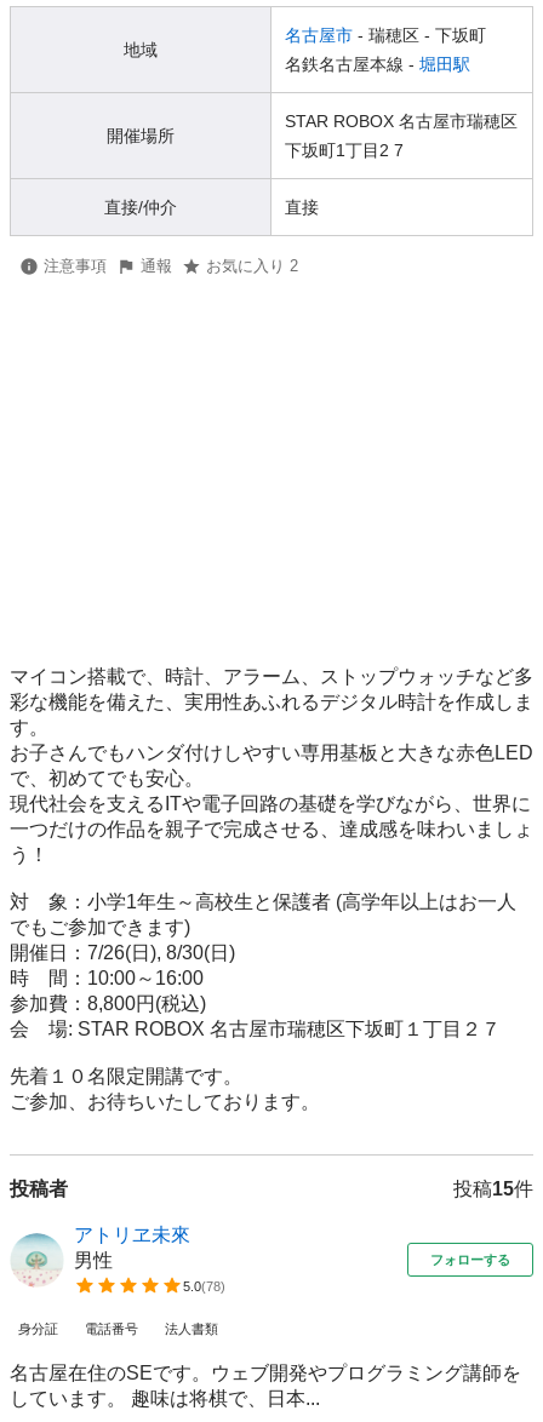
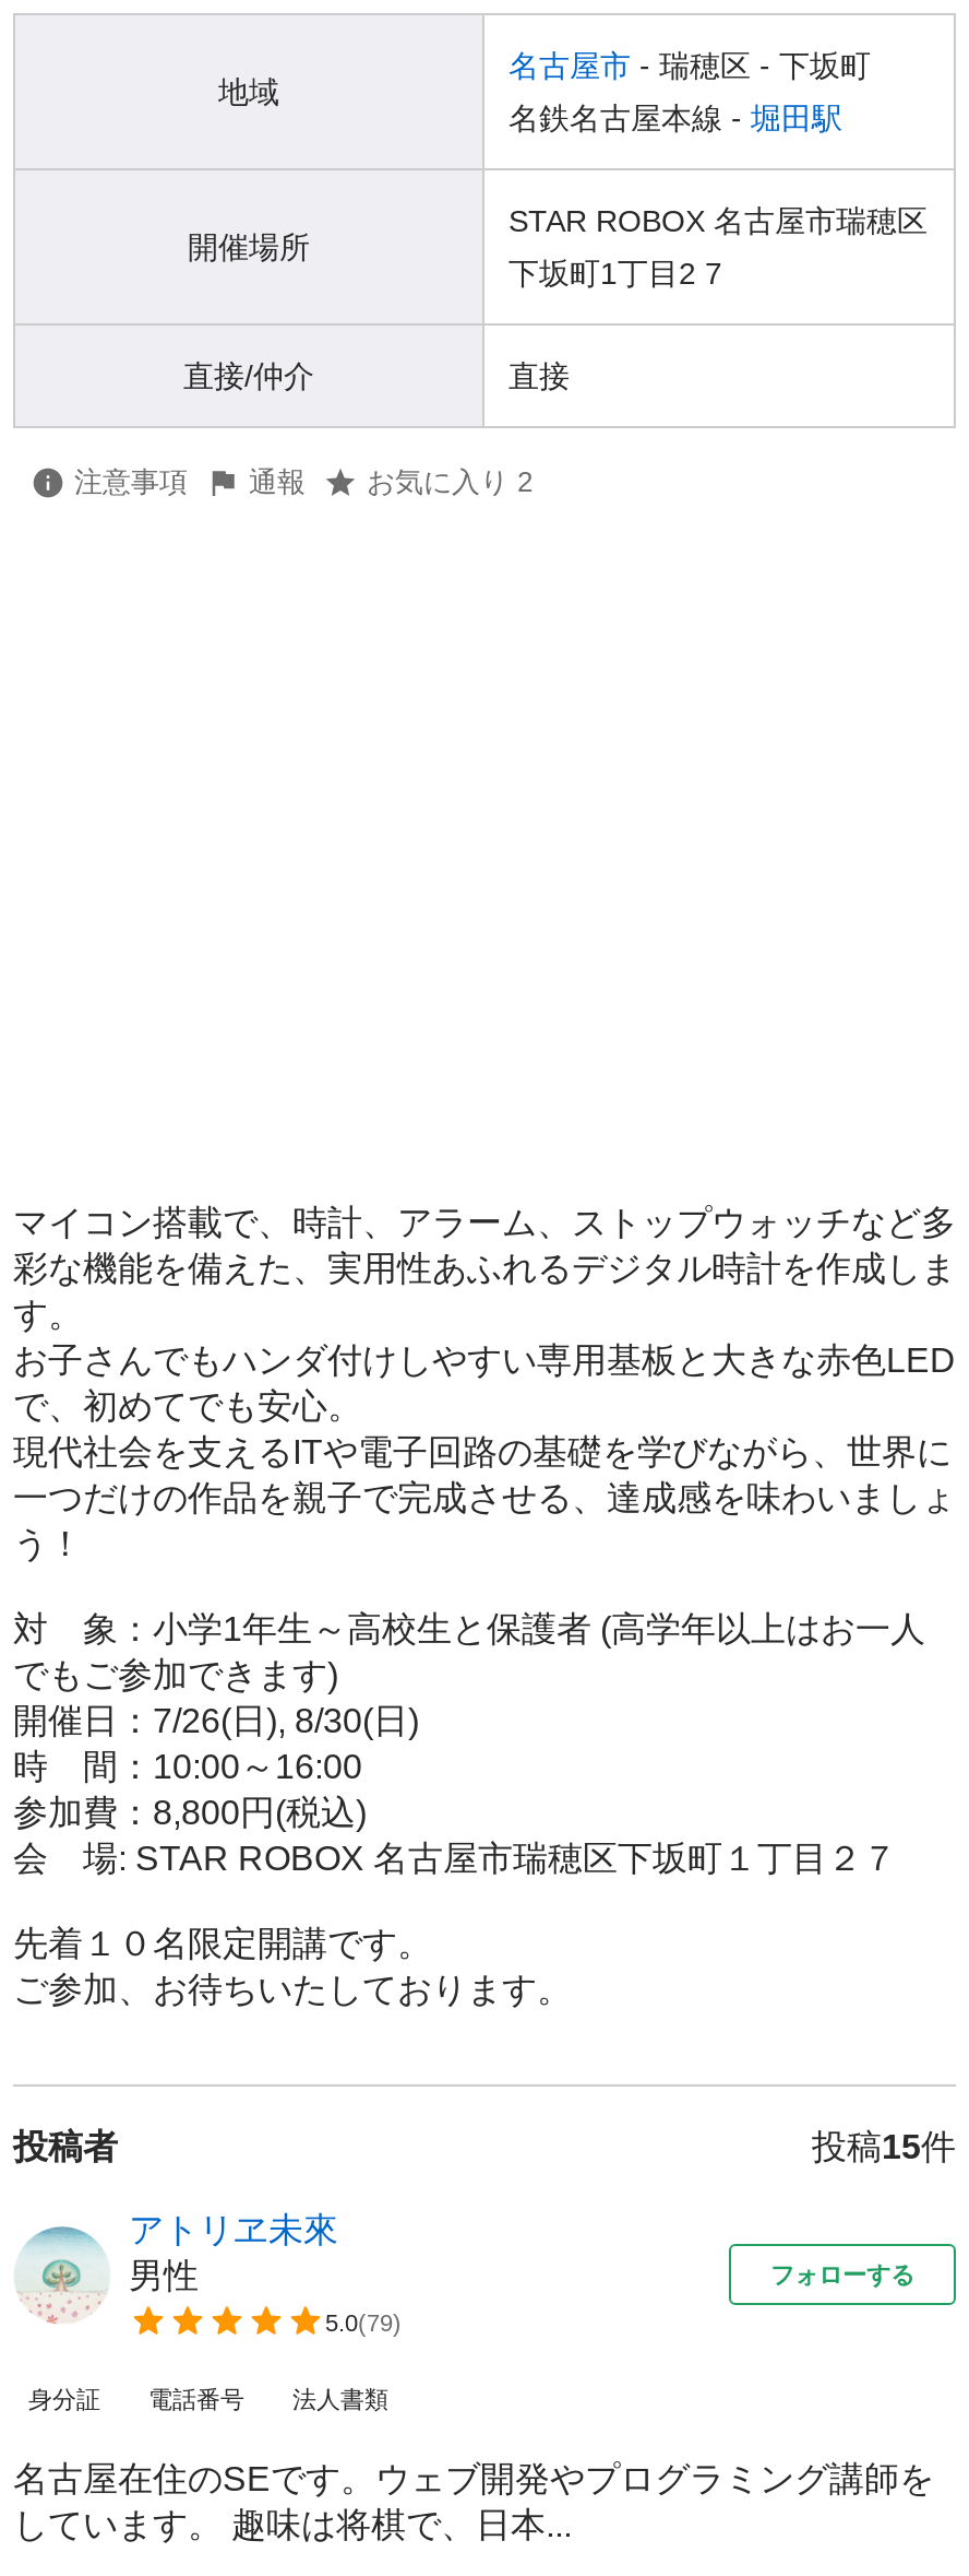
- 5.0(78)
+ 5.0(79)
